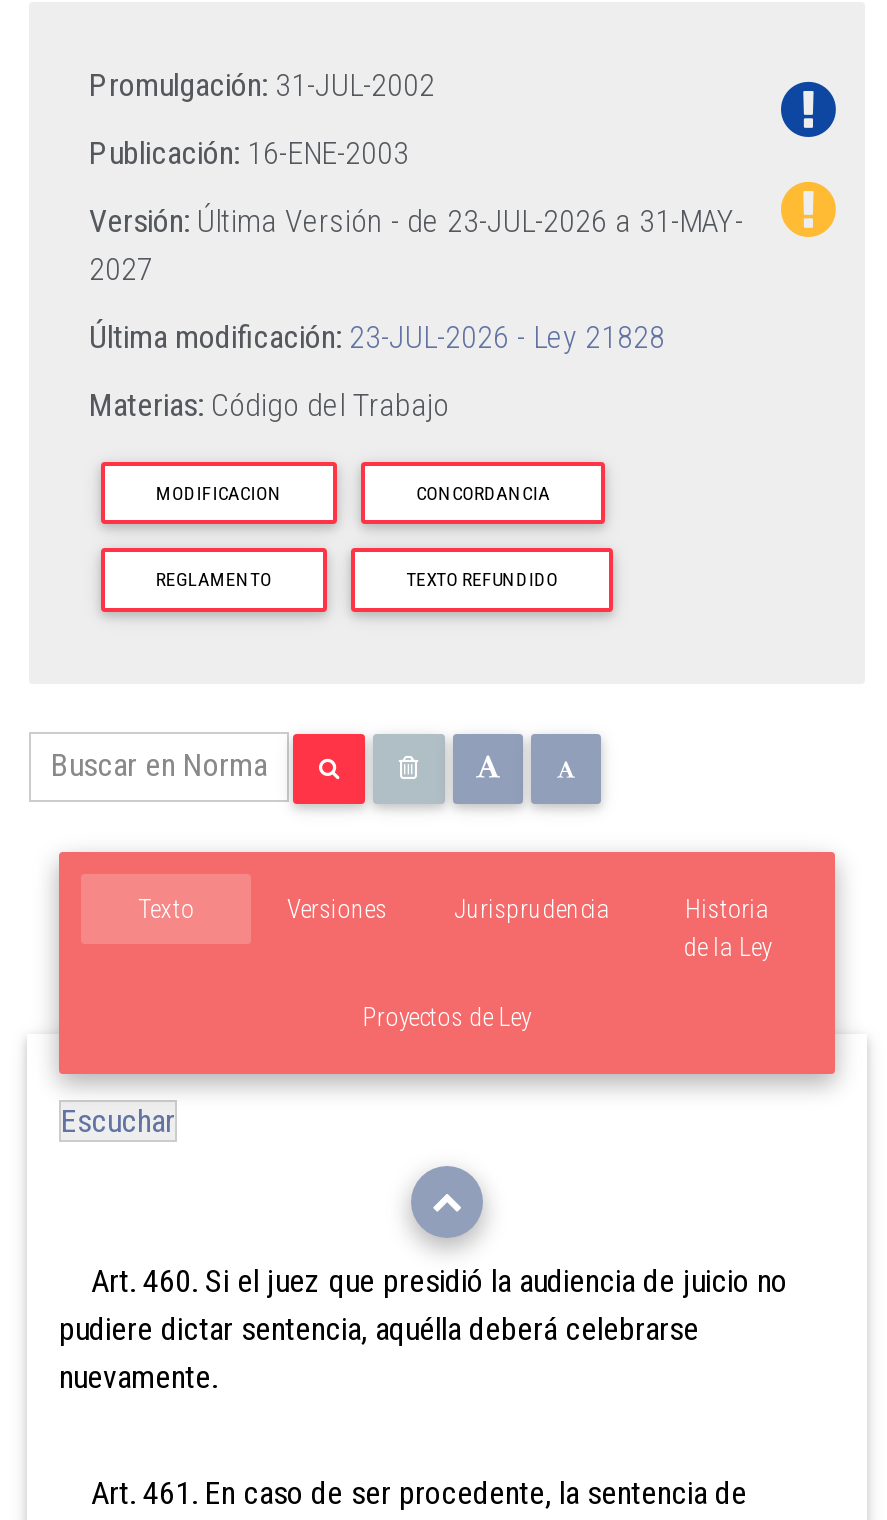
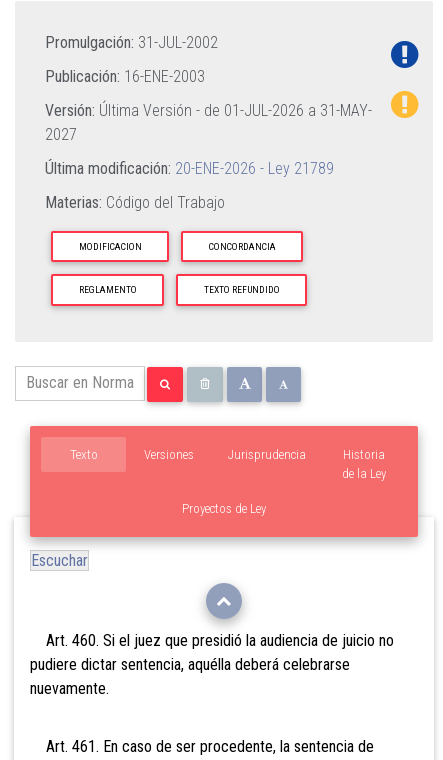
- Versión: Última Versión - de 23-JUL-2026 a 31-MAY-
+ Versión: Última Versión - de 01-JUL-2026 a 31-MAY-

- Última modificación: 23-JUL-2026 - Ley 21828
+ Última modificación: 20-ENE-2026 - Ley 21789
